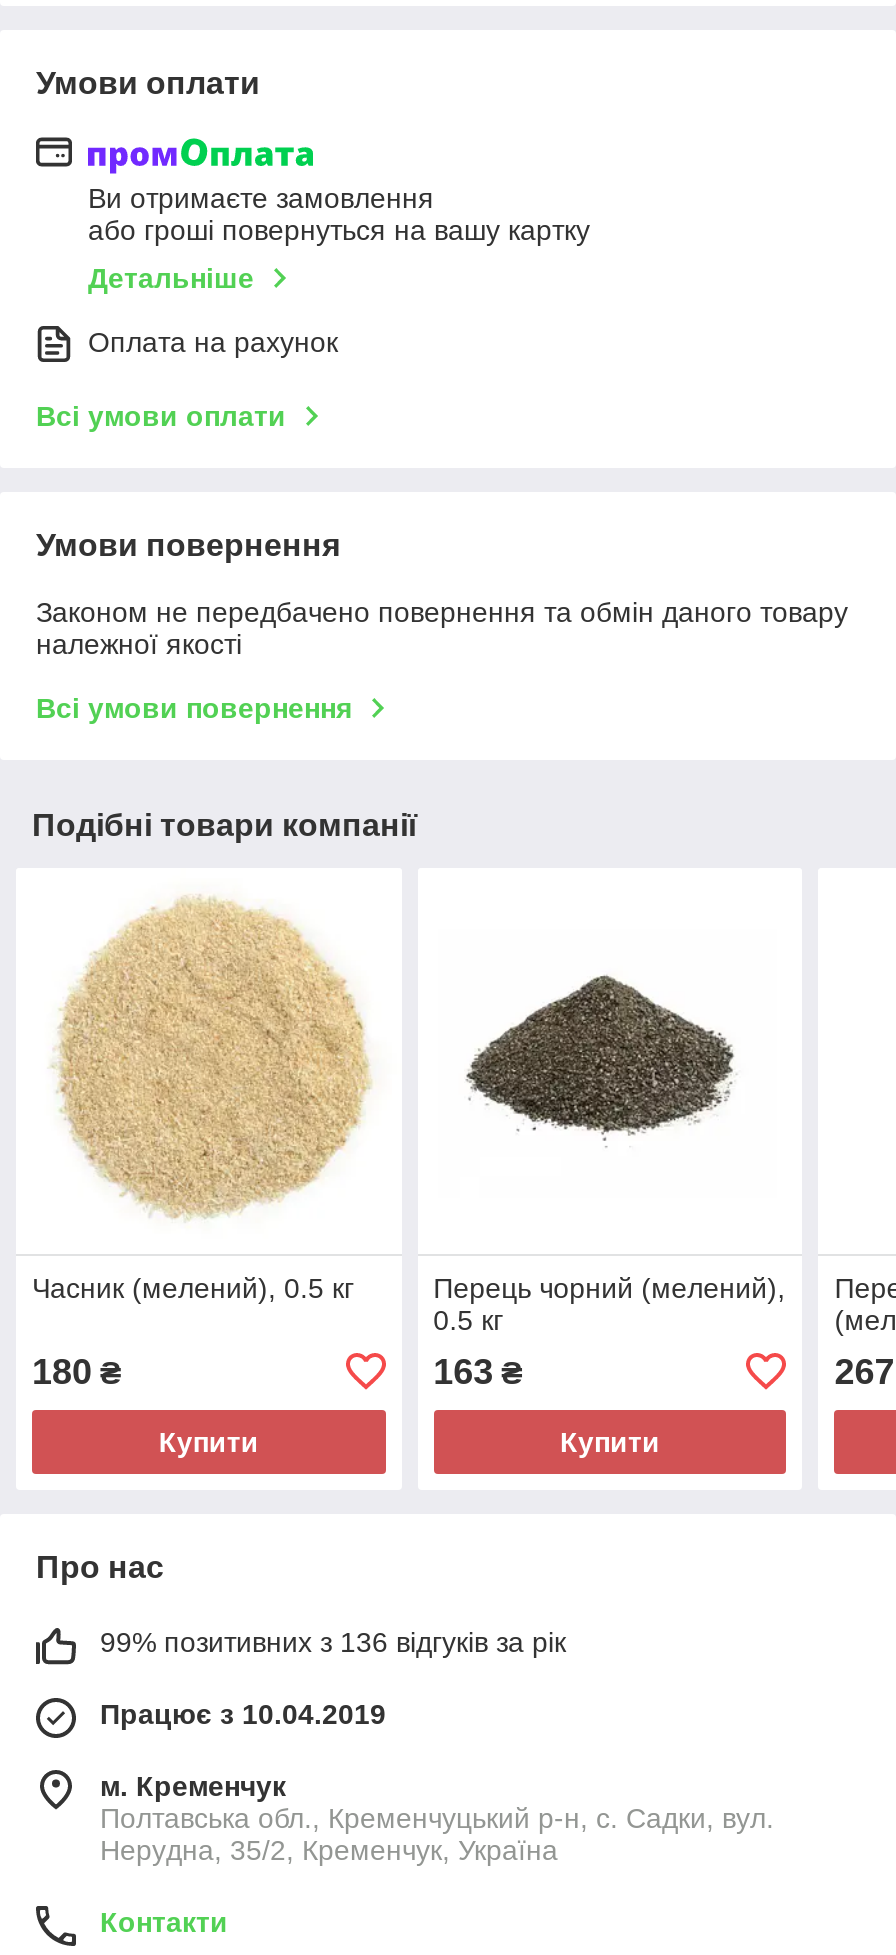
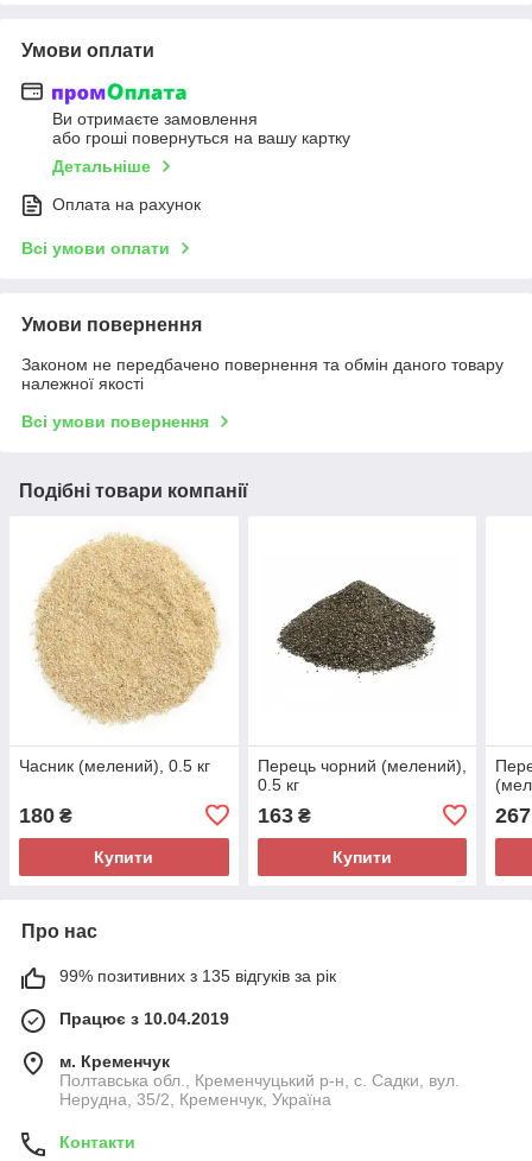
- 99% позитивних з 136 відгуків за рік
+ 99% позитивних з 135 відгуків за рік
